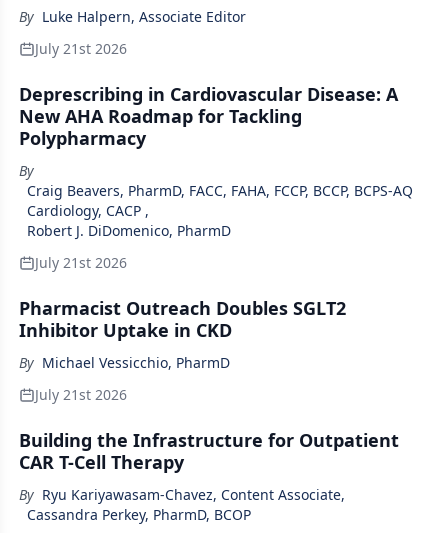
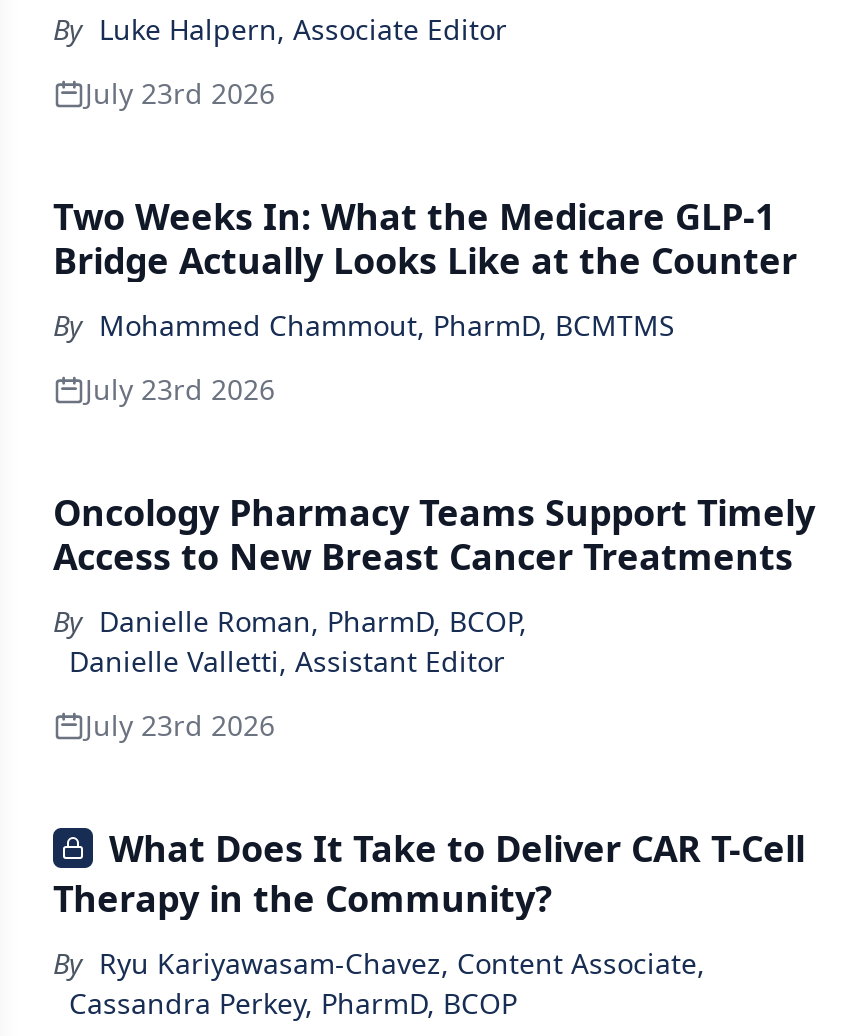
- July 21st 2026
+ July 23rd 2026

- Deprescribing in Cardiovascular Disease: A
- New AHA Roadmap for Tackling
- Polypharmacy
+ Two Weeks In: What the Medicare GLP-1
+ Bridge Actually Looks Like at the Counter

- By
- Craig Beavers, PharmD, FACC, FAHA, FCCP, BCCP, BCPS-AQ
- Cardiology, CACP,
- Robert J. DiDomenico, PharmD
+ By Mohammed Chammout, PharmD, BCMTMS

- July 21st 2026
+ July 23rd 2026

- Pharmacist Outreach Doubles SGLT2
- Inhibitor Uptake in CKD
+ Oncology Pharmacy Teams Support Timely
+ Access to New Breast Cancer Treatments

- By Michael Vessicchio, PharmD
+ By Danielle Roman, PharmD, BCOP,
+ Danielle Valletti, Assistant Editor

- July 21st 2026
+ July 23rd 2026

- Building the Infrastructure for Outpatient
- CAR T-Cell Therapy
+ What Does It Take to Deliver CAR T-Cell
+ Therapy in the Community?
